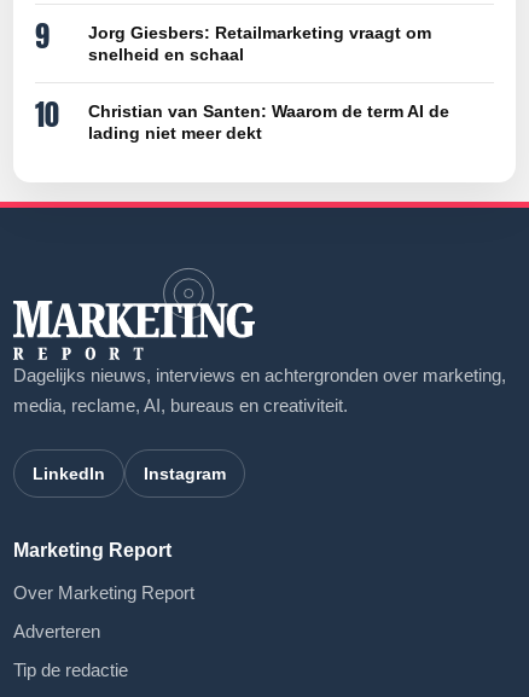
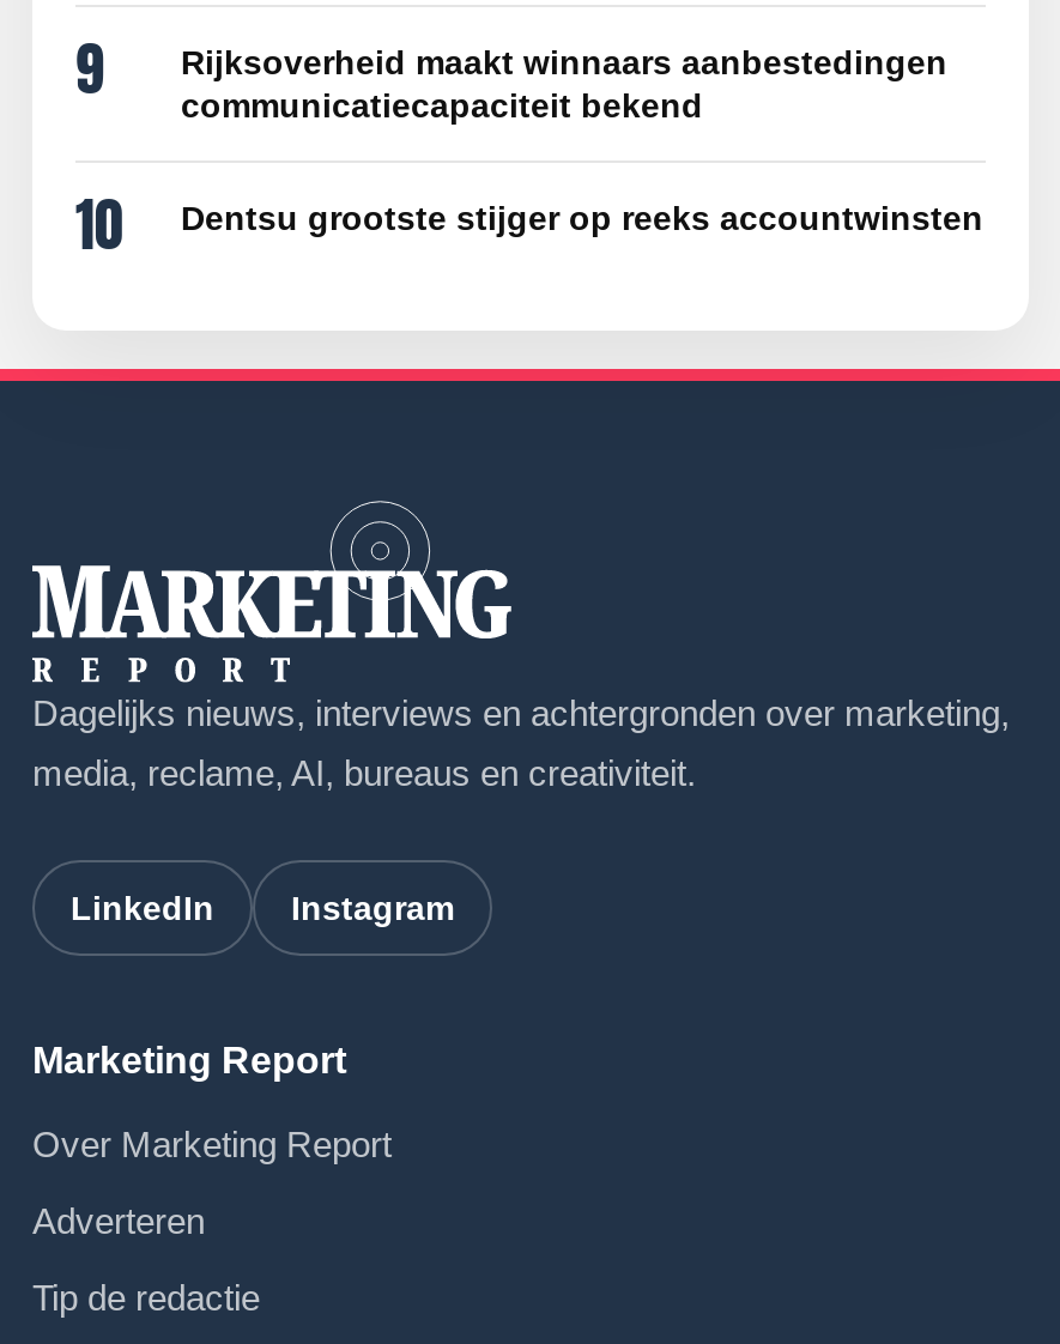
- Jorg Giesbers: Retailmarketing vraagt om
- snelheid en schaal
+ Rijksoverheid maakt winnaars aanbestedingen
+ communicatiecapaciteit bekend

- Christian van Santen: Waarom de term AI de
- lading niet meer dekt
+ Dentsu grootste stijger op reeks accountwinsten
